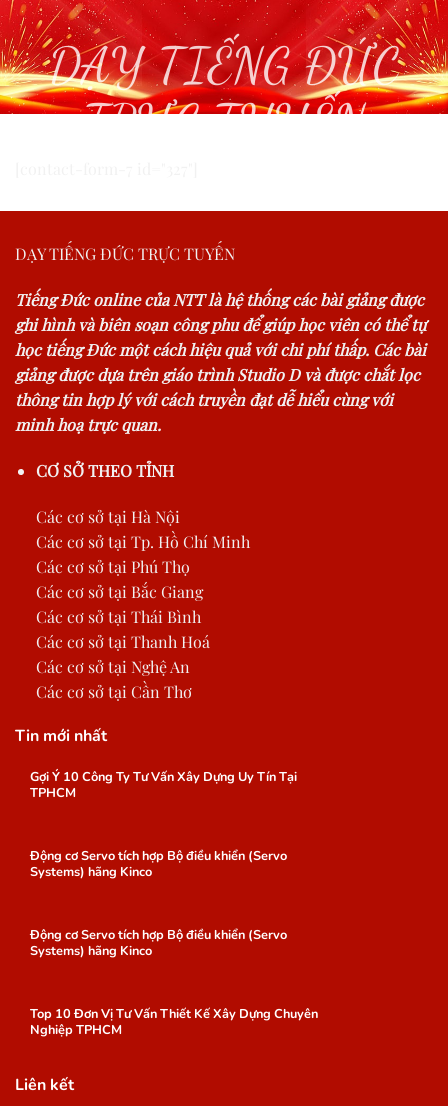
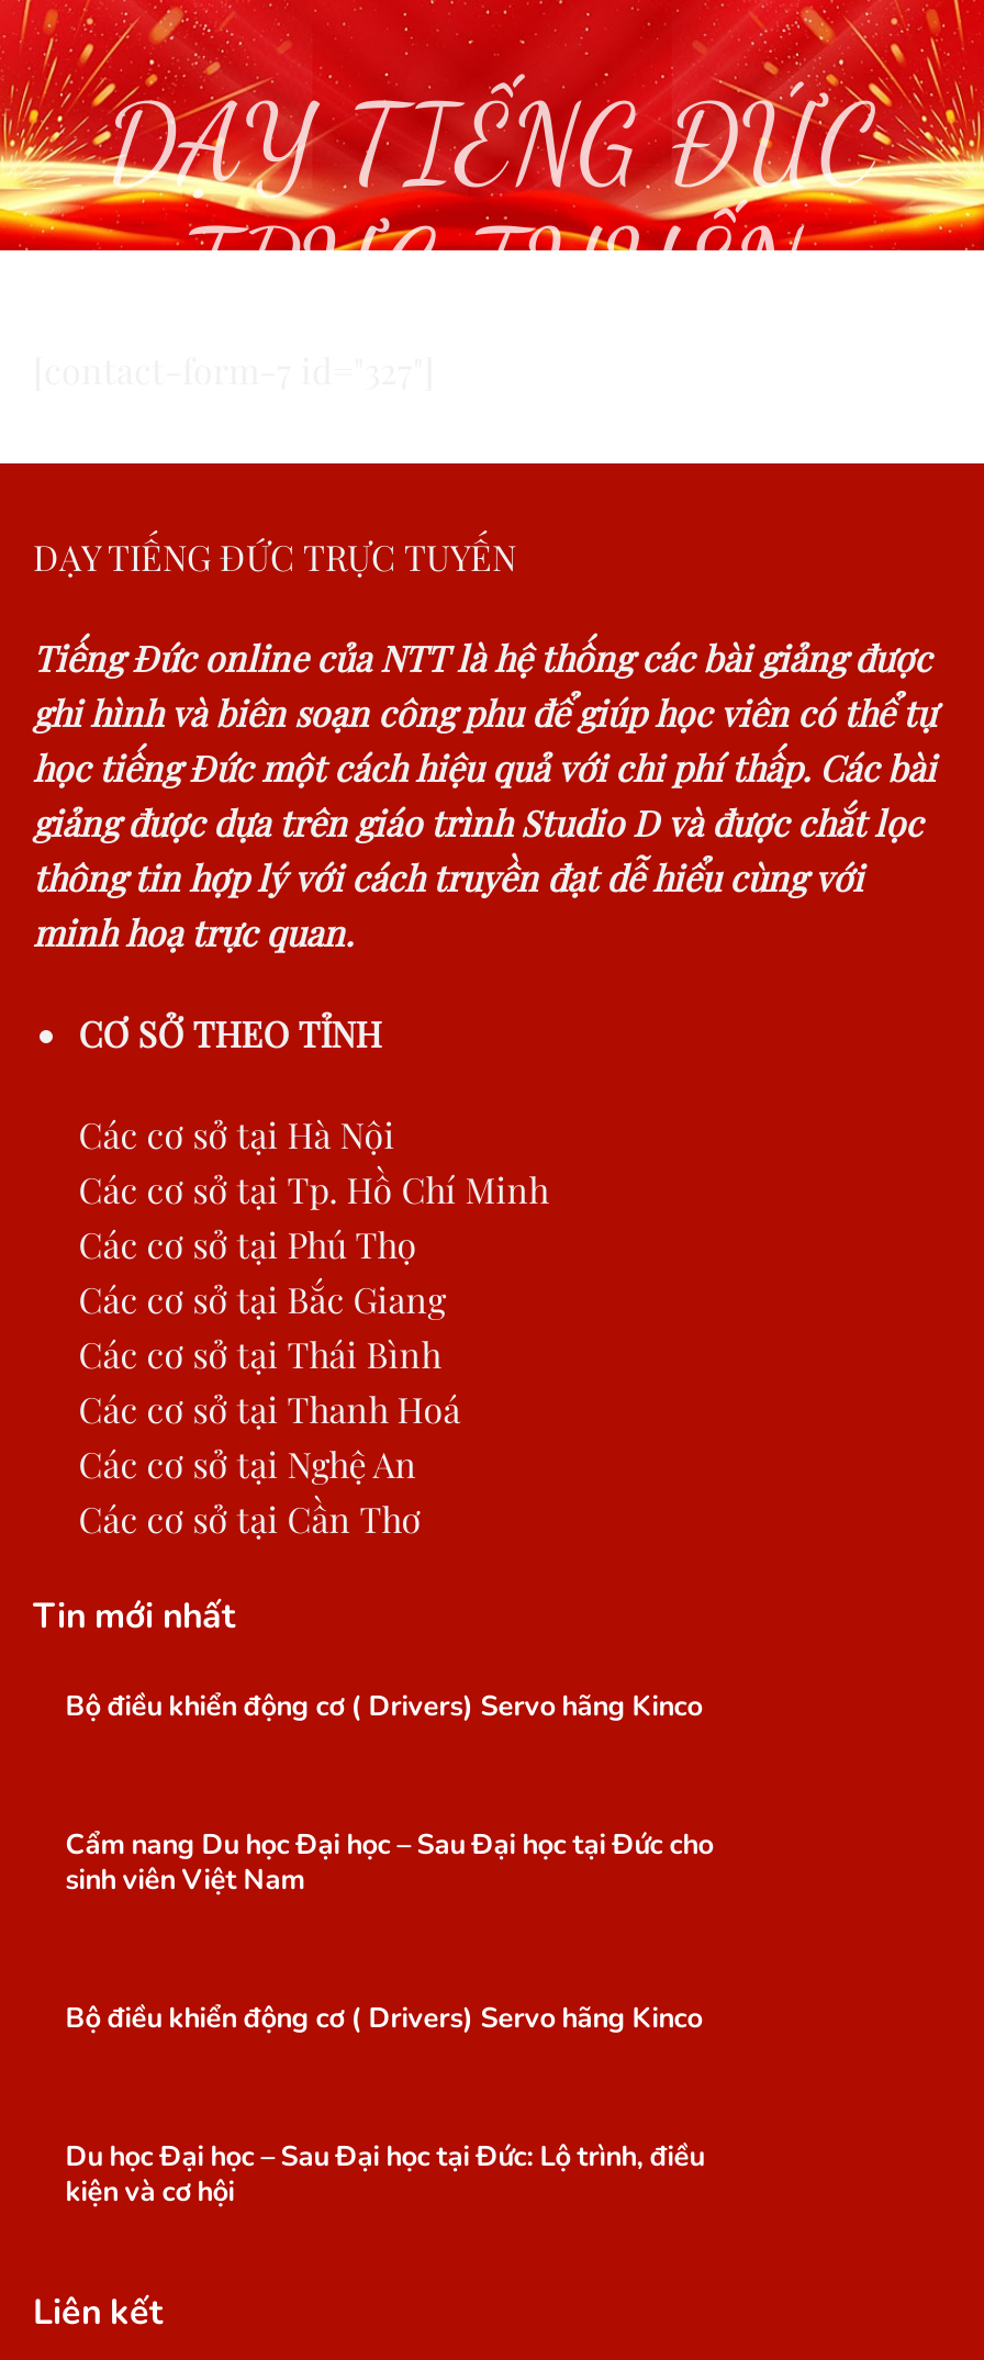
- Gợi Ý 10 Công Ty Tư Vấn Xây Dựng Uy Tín Tại
- TPHCM
+ Bộ điều khiển động cơ ( Drivers) Servo hãng Kinco

- Động cơ Servo tích hợp Bộ điều khiển (Servo
- Systems) hãng Kinco
+ Cẩm nang Du học Đại học – Sau Đại học tại Đức cho
+ sinh viên Việt Nam

- Động cơ Servo tích hợp Bộ điều khiển (Servo
- Systems) hãng Kinco
+ Bộ điều khiển động cơ ( Drivers) Servo hãng Kinco

- Top 10 Đơn Vị Tư Vấn Thiết Kế Xây Dựng Chuyên
- Nghiệp TPHCM
+ Du học Đại học – Sau Đại học tại Đức: Lộ trình, điều
+ kiện và cơ hội
